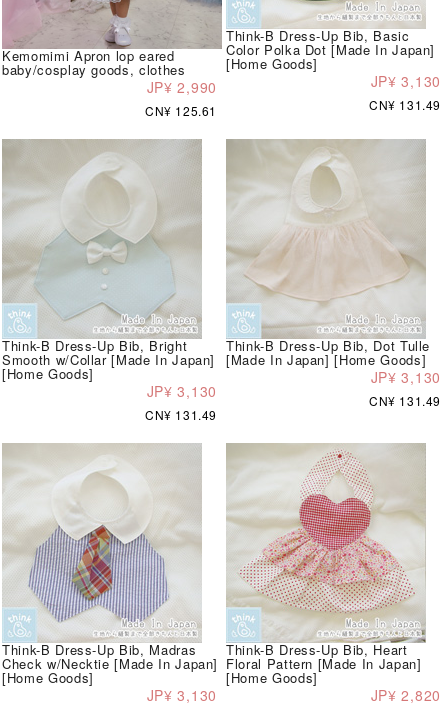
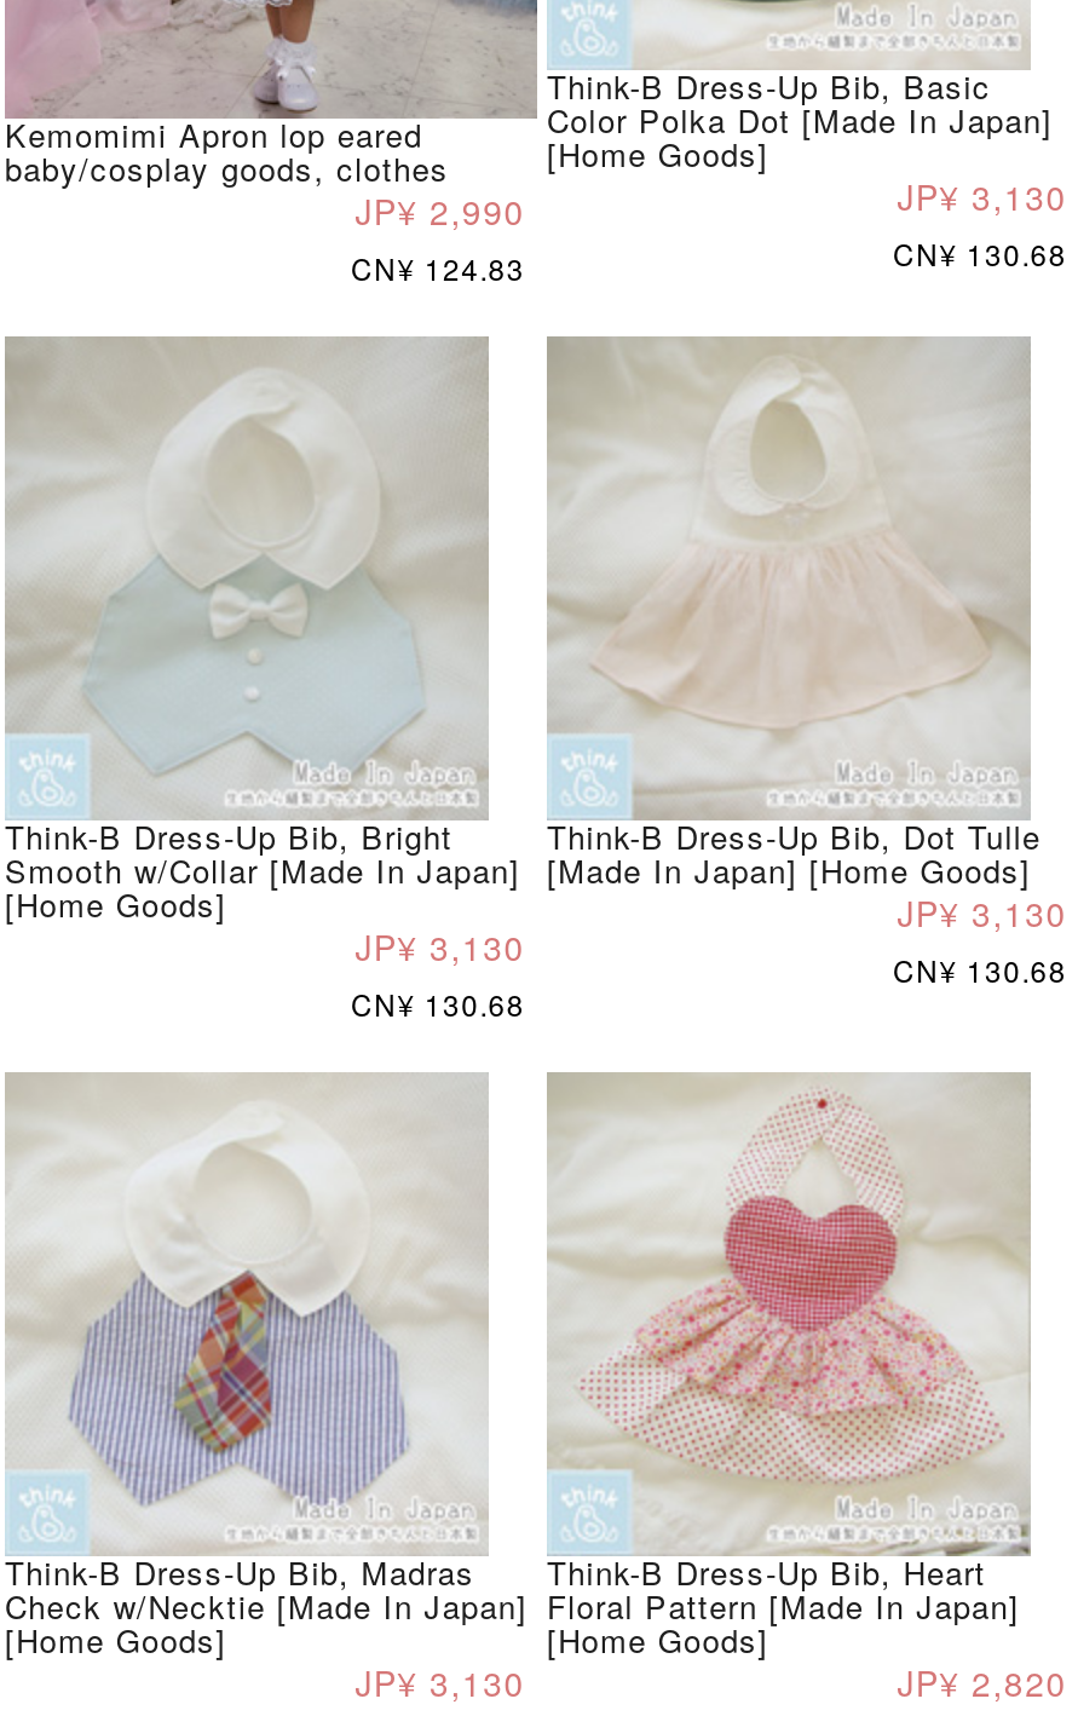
- CN¥ 131.49
+ CN¥ 130.68

- CN¥ 125.61
+ CN¥ 124.83

- CN¥ 131.49
+ CN¥ 130.68

- CN¥ 131.49
+ CN¥ 130.68
